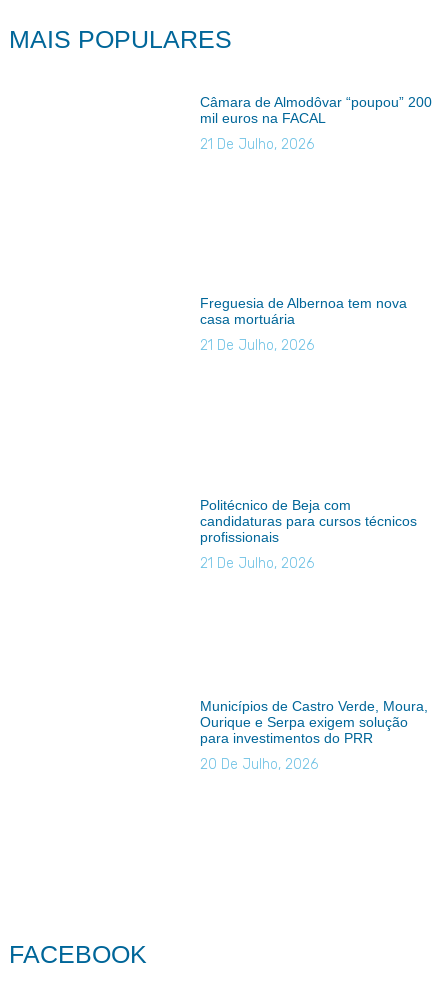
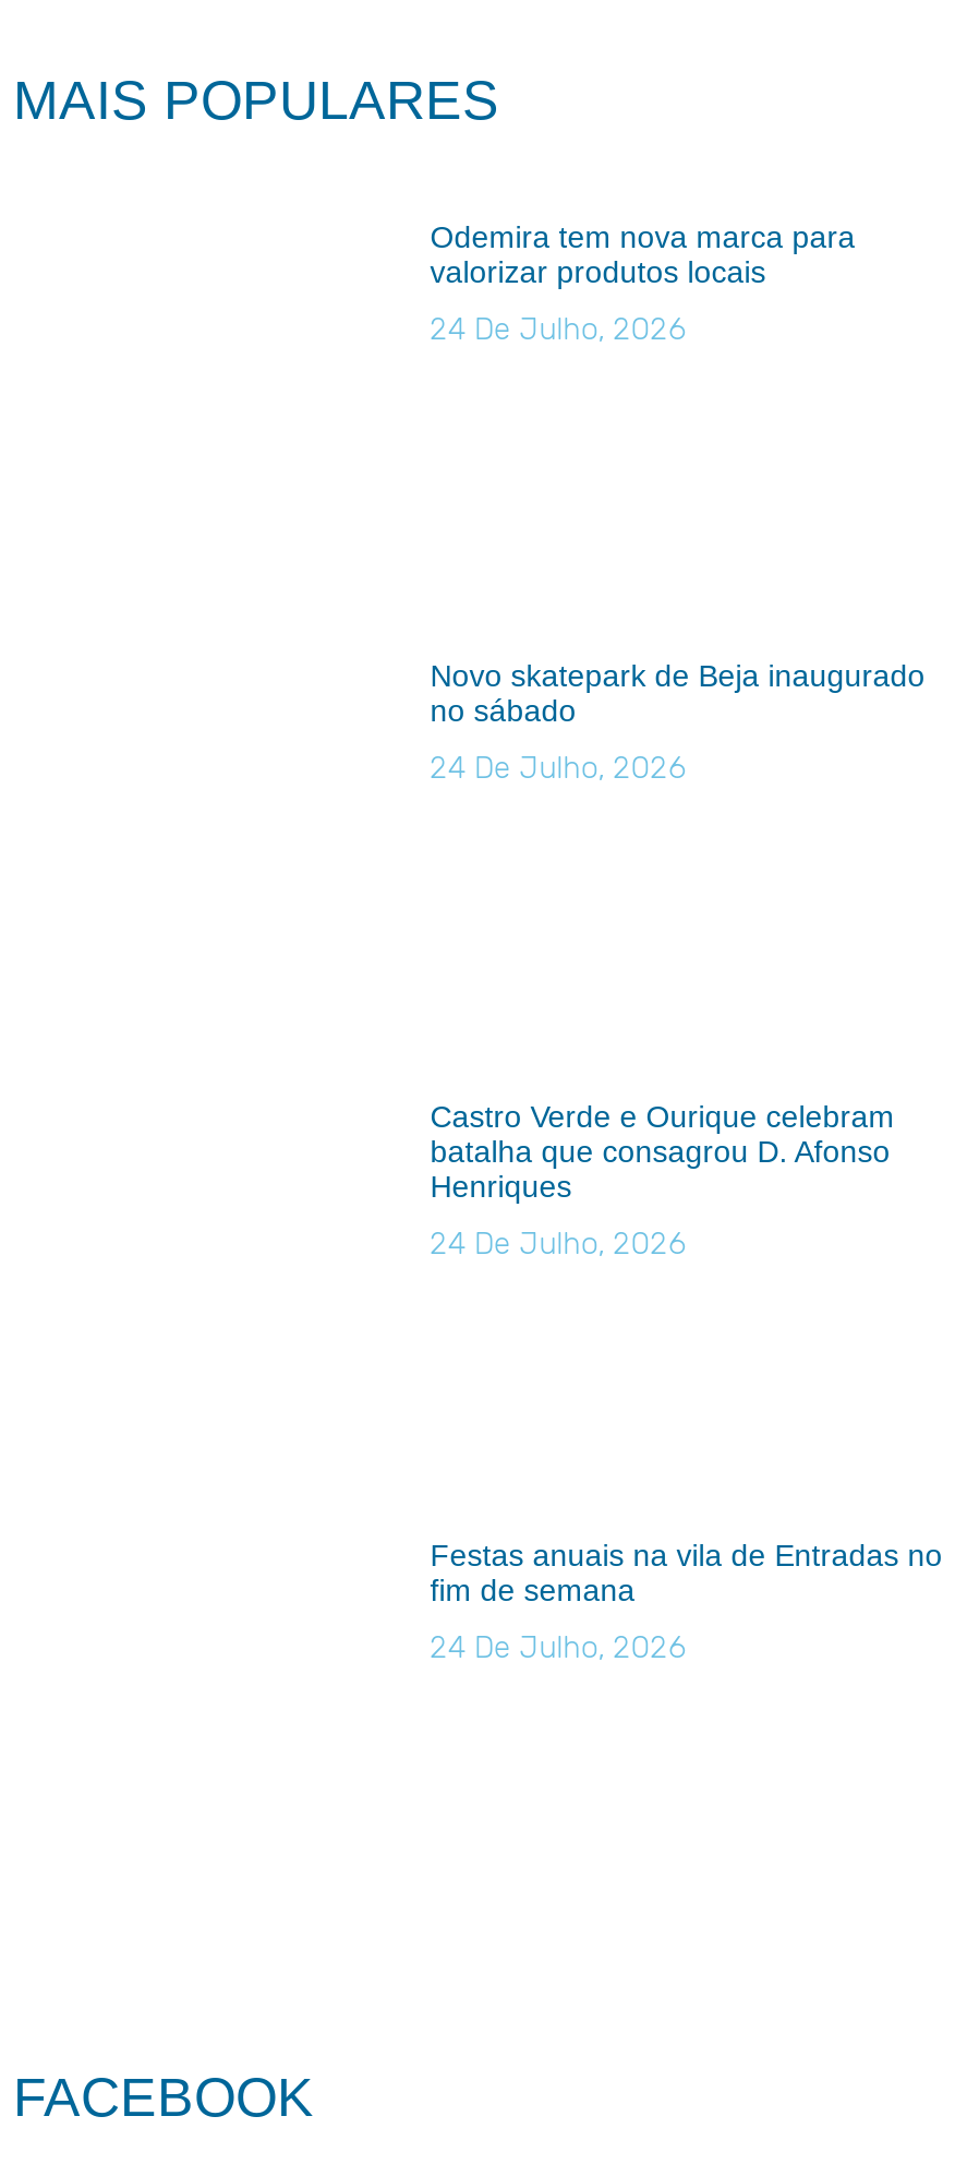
- Câmara de Almodôvar “poupou” 200
- mil euros na FACAL
+ Odemira tem nova marca para
+ valorizar produtos locais

- 21 De Julho, 2026
+ 24 De Julho, 2026

- Freguesia de Albernoa tem nova
- casa mortuária
+ Novo skatepark de Beja inaugurado
+ no sábado

- 21 De Julho, 2026
+ 24 De Julho, 2026

- Politécnico de Beja com
- candidaturas para cursos técnicos
- profissionais
+ Castro Verde e Ourique celebram
+ batalha que consagrou D. Afonso
+ Henriques

- 21 De Julho, 2026
+ 24 De Julho, 2026

- Municípios de Castro Verde, Moura,
- Ourique e Serpa exigem solução
- para investimentos do PRR
+ Festas anuais na vila de Entradas no
+ fim de semana

- 20 De Julho, 2026
+ 24 De Julho, 2026
